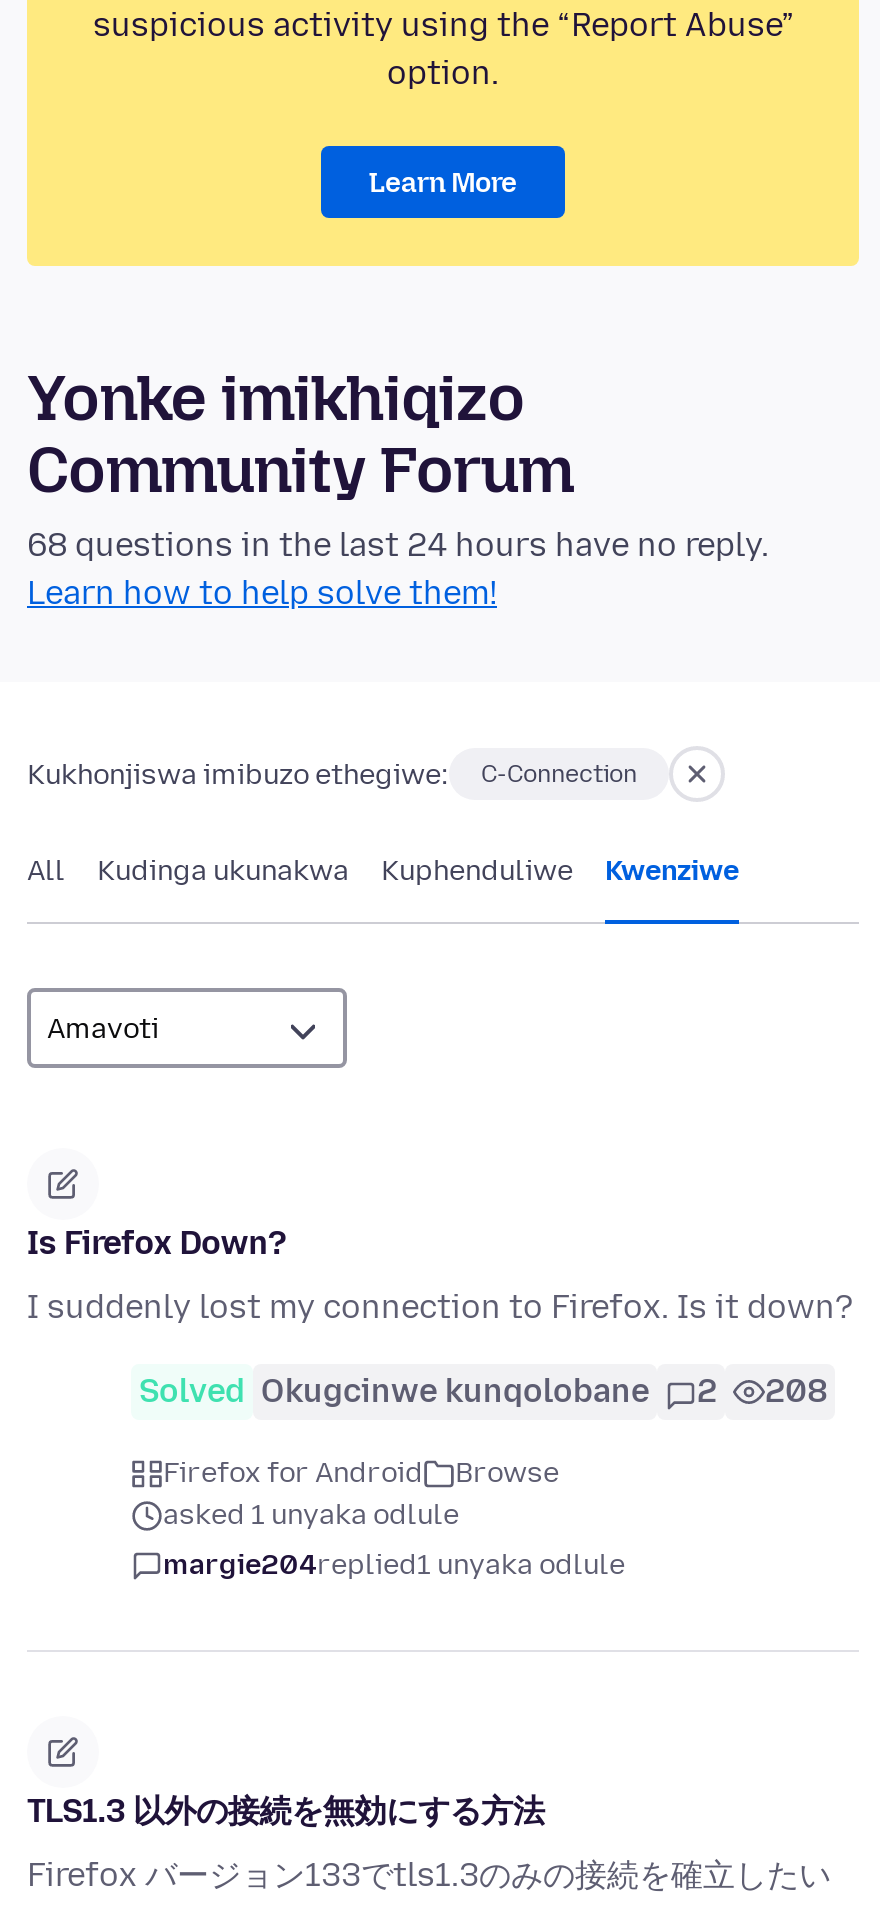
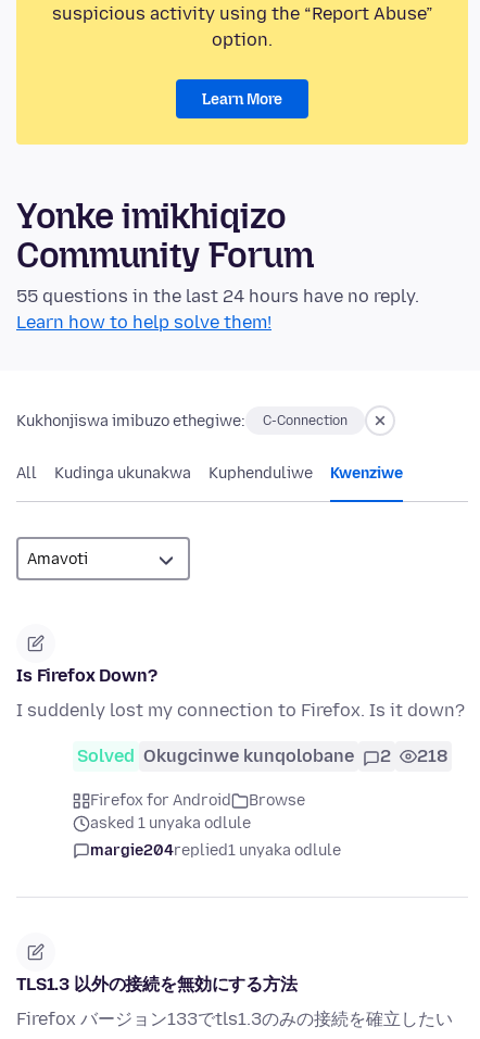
- 68 questions in the last 24 hours have no reply.
+ 55 questions in the last 24 hours have no reply.

- Solved Okugcinwe kunqolobane 2 208
+ Solved Okugcinwe kunqolobane 2 218
